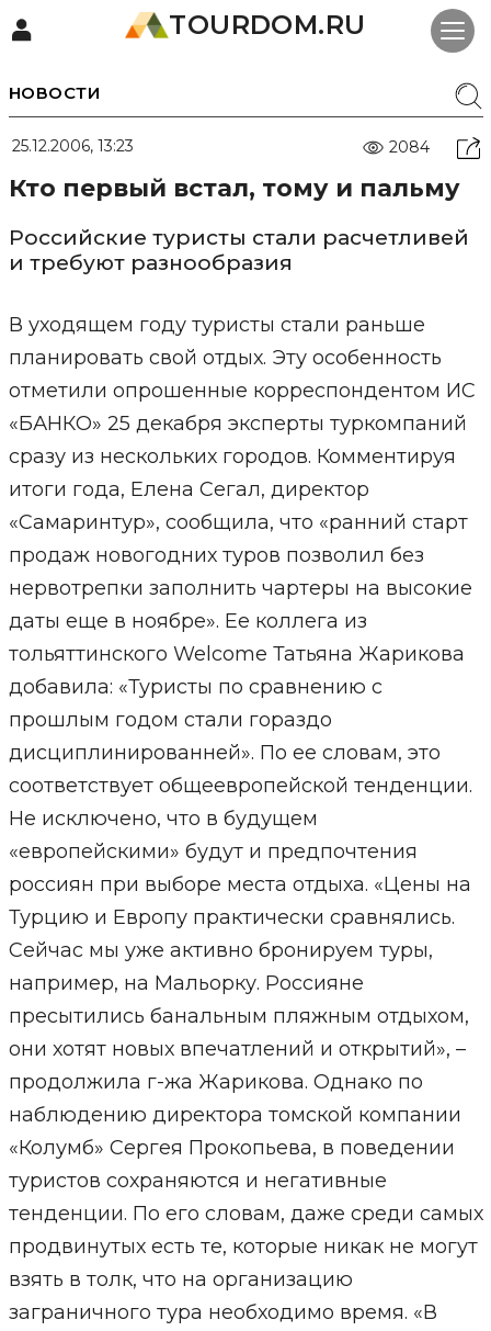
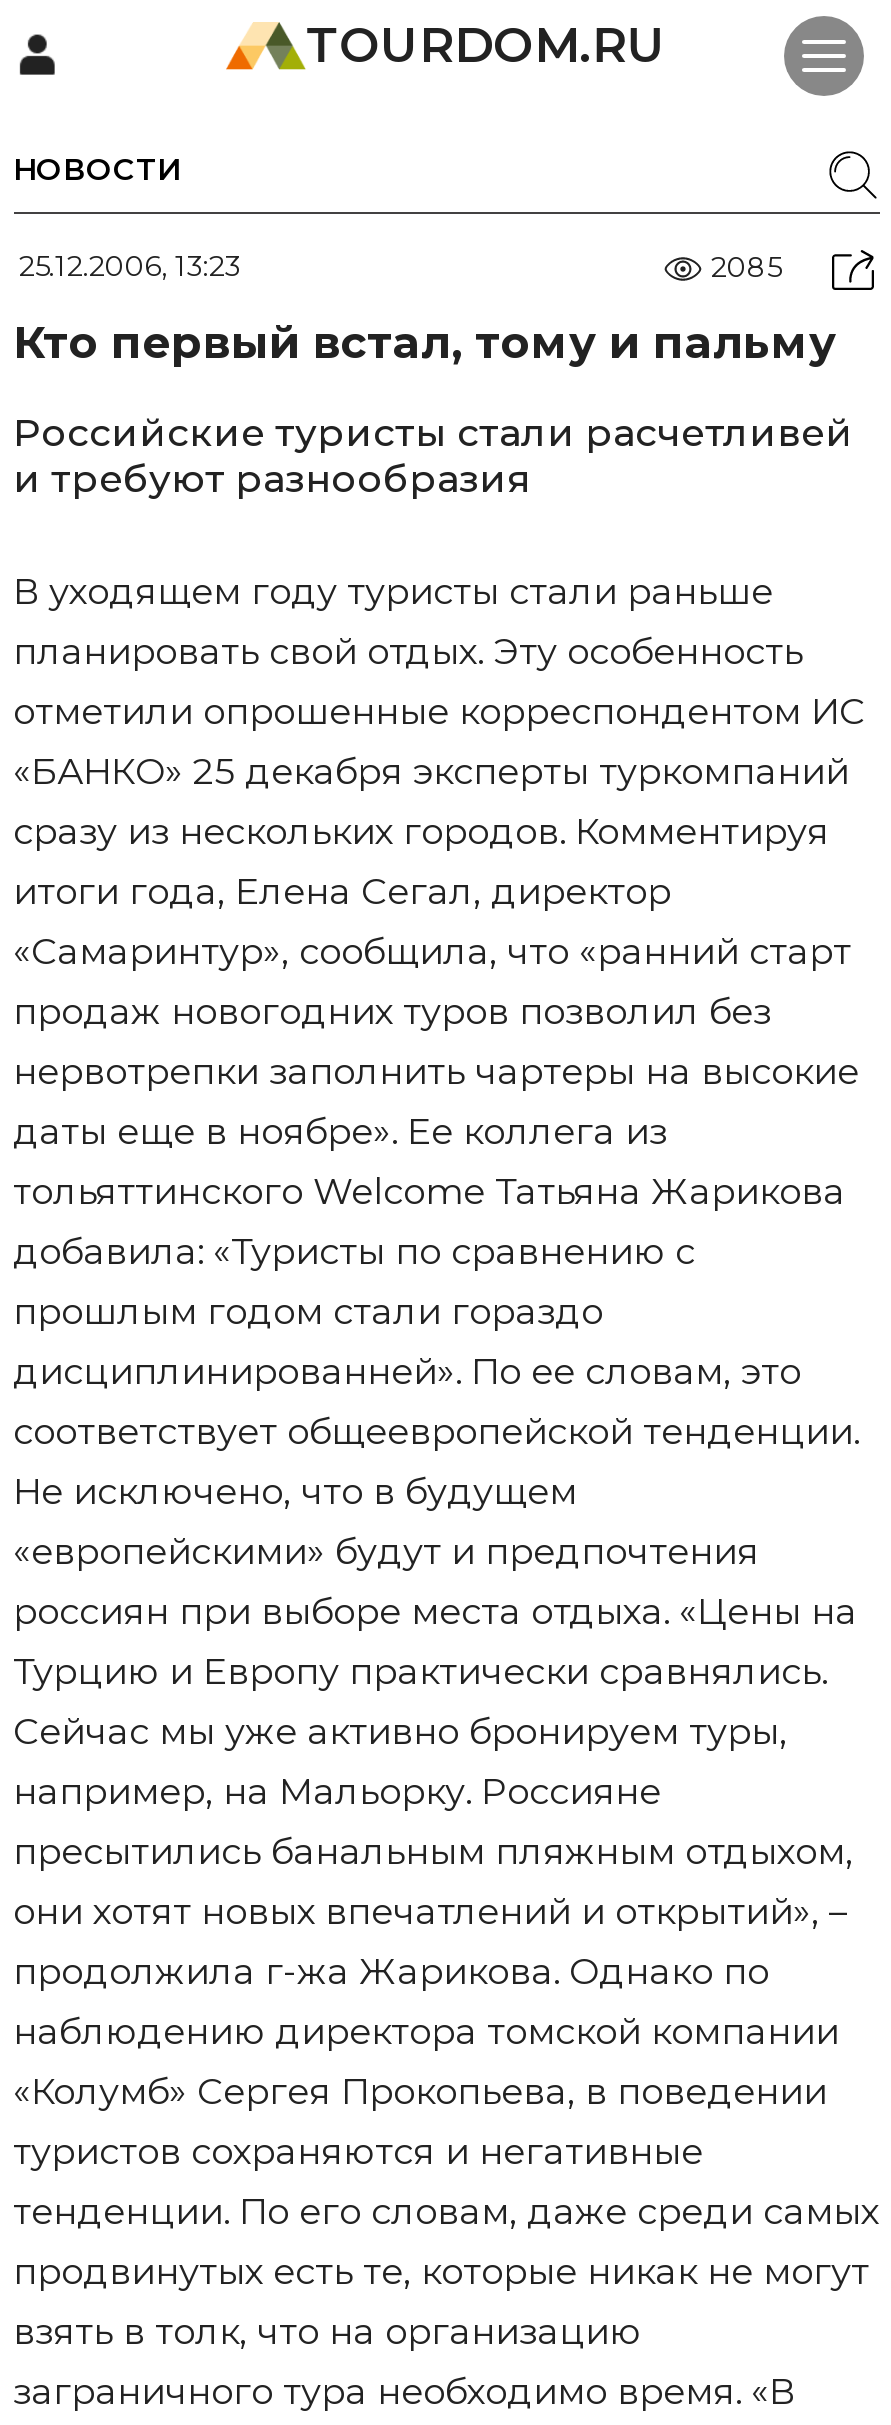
- 2084
+ 2085
